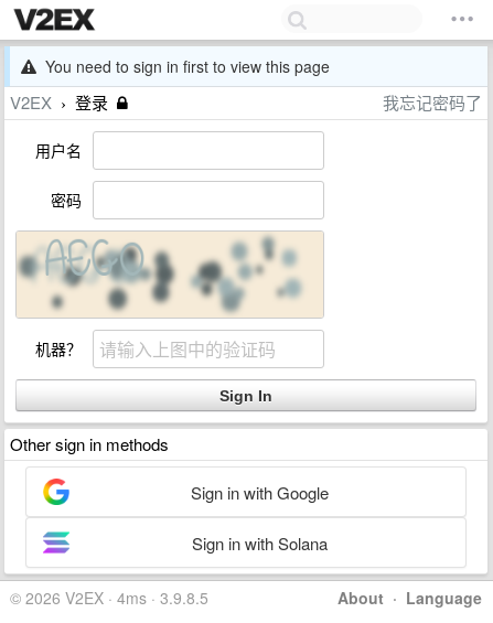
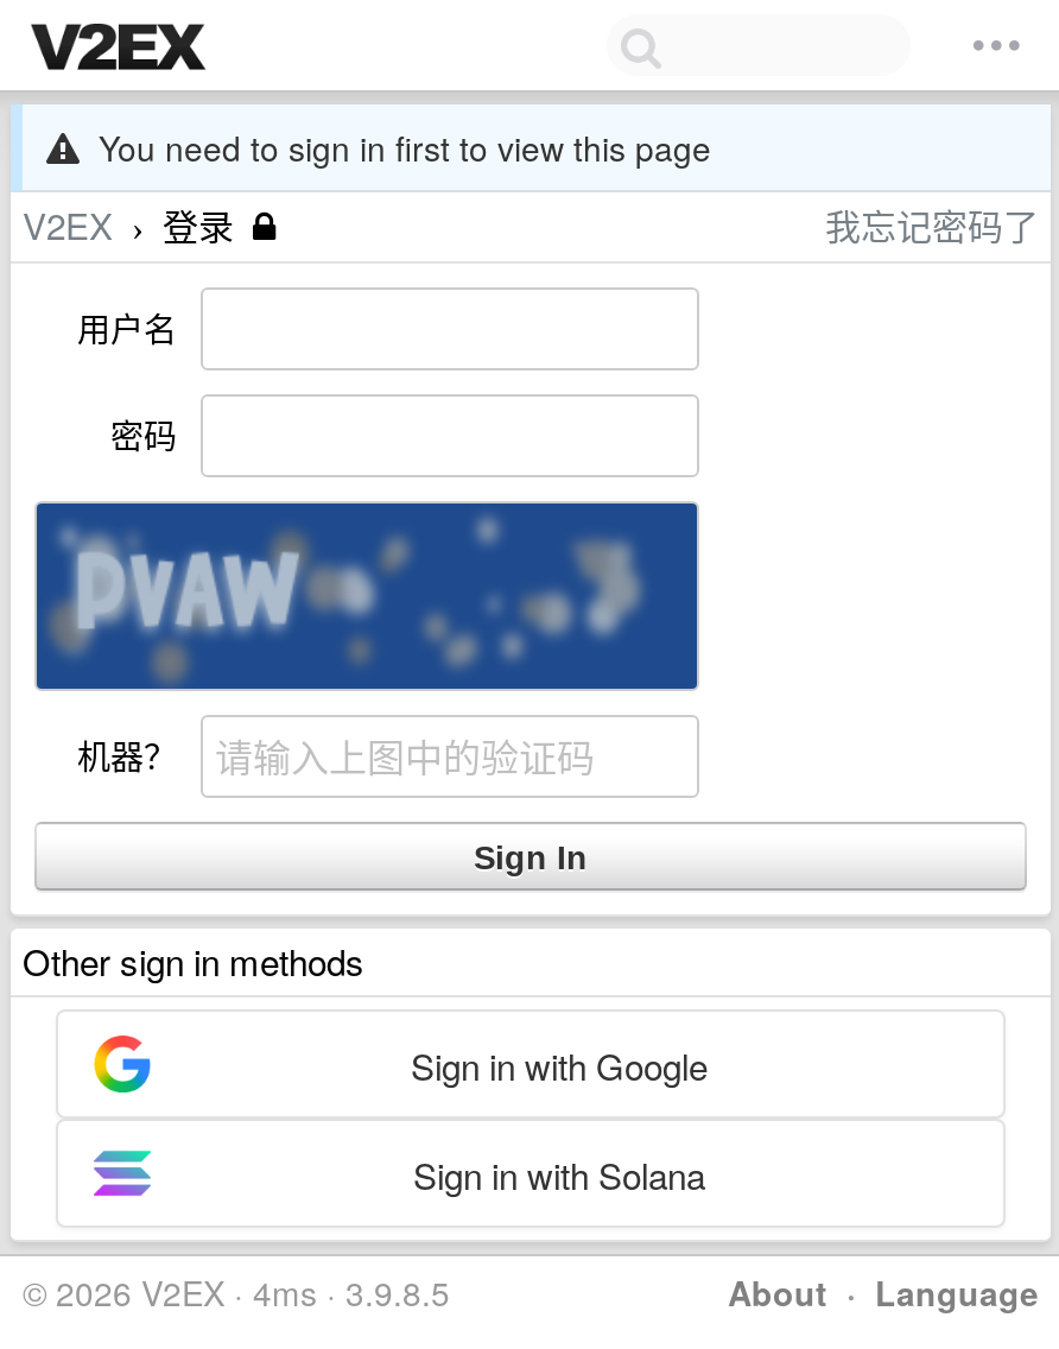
- [image]
+ [image]
